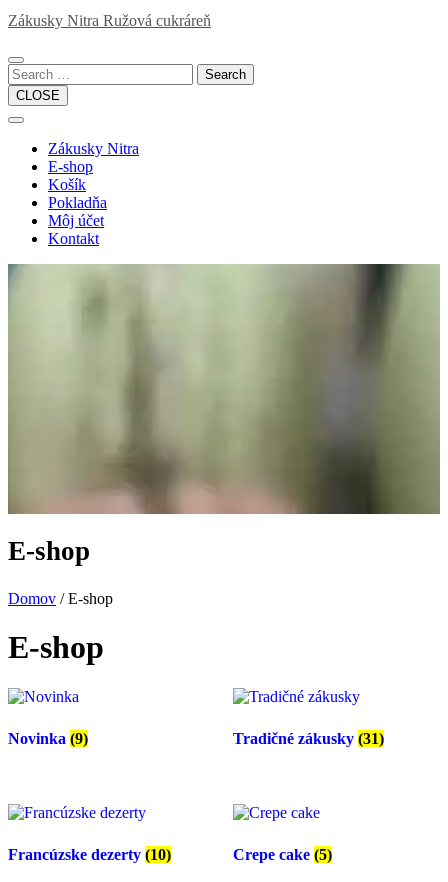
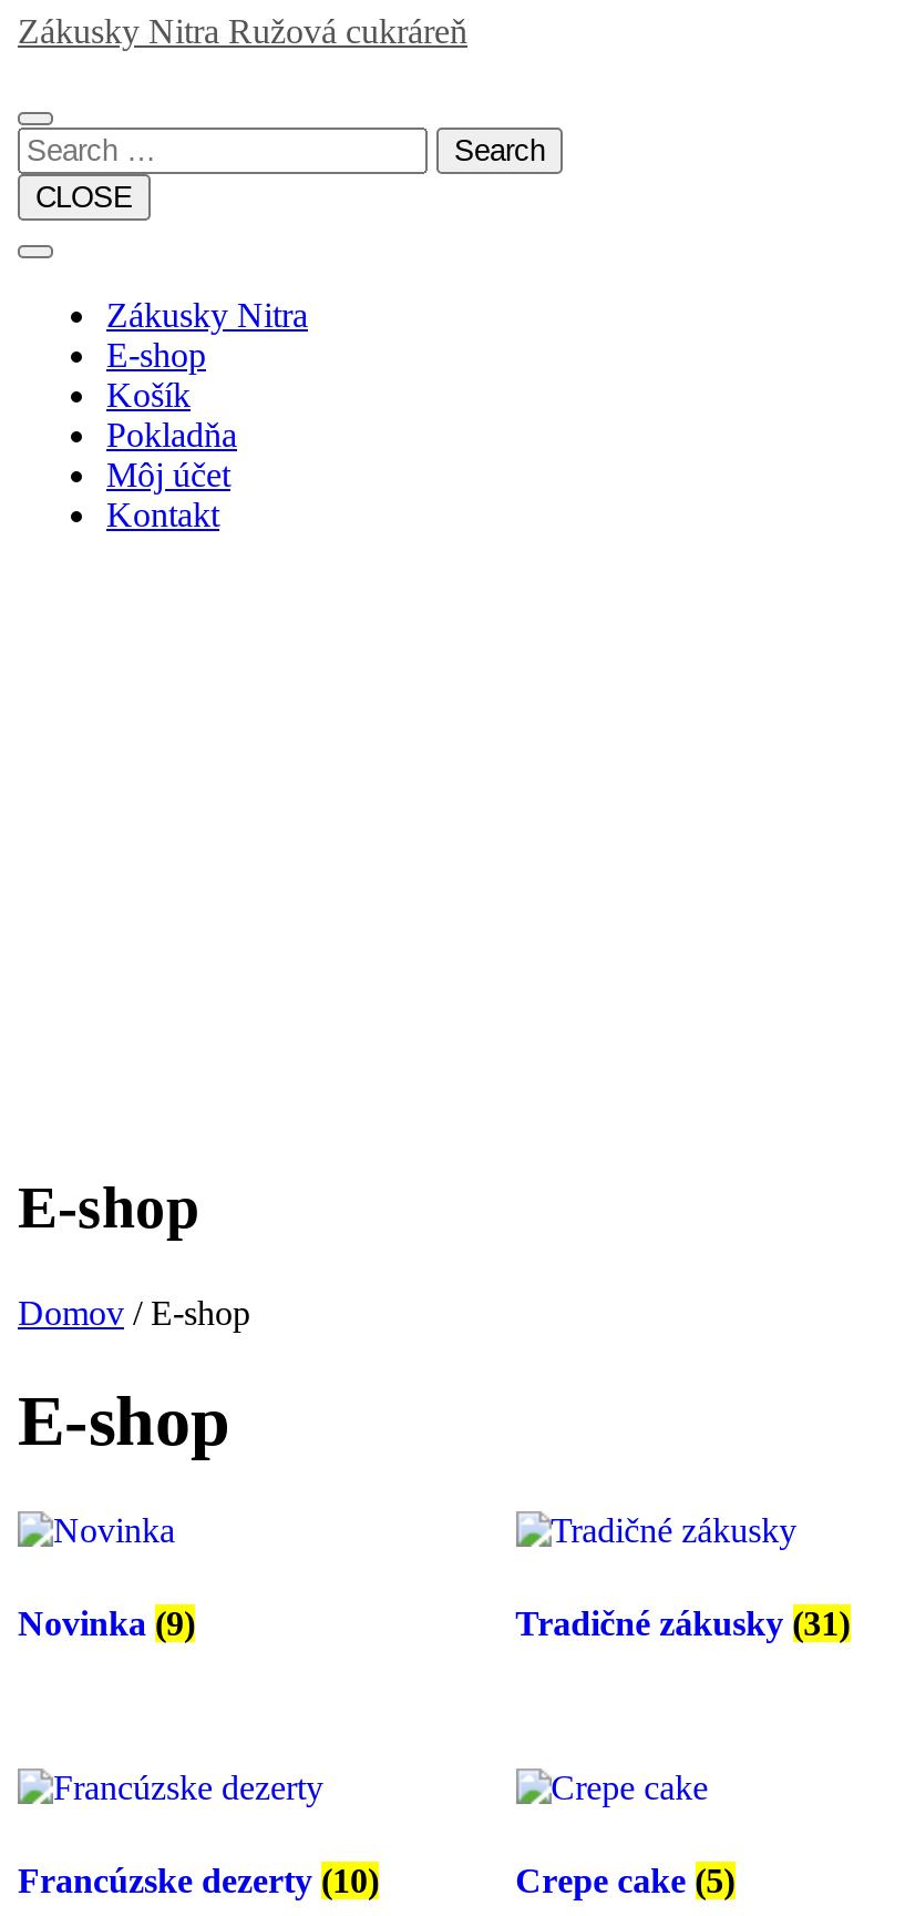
- [image]
